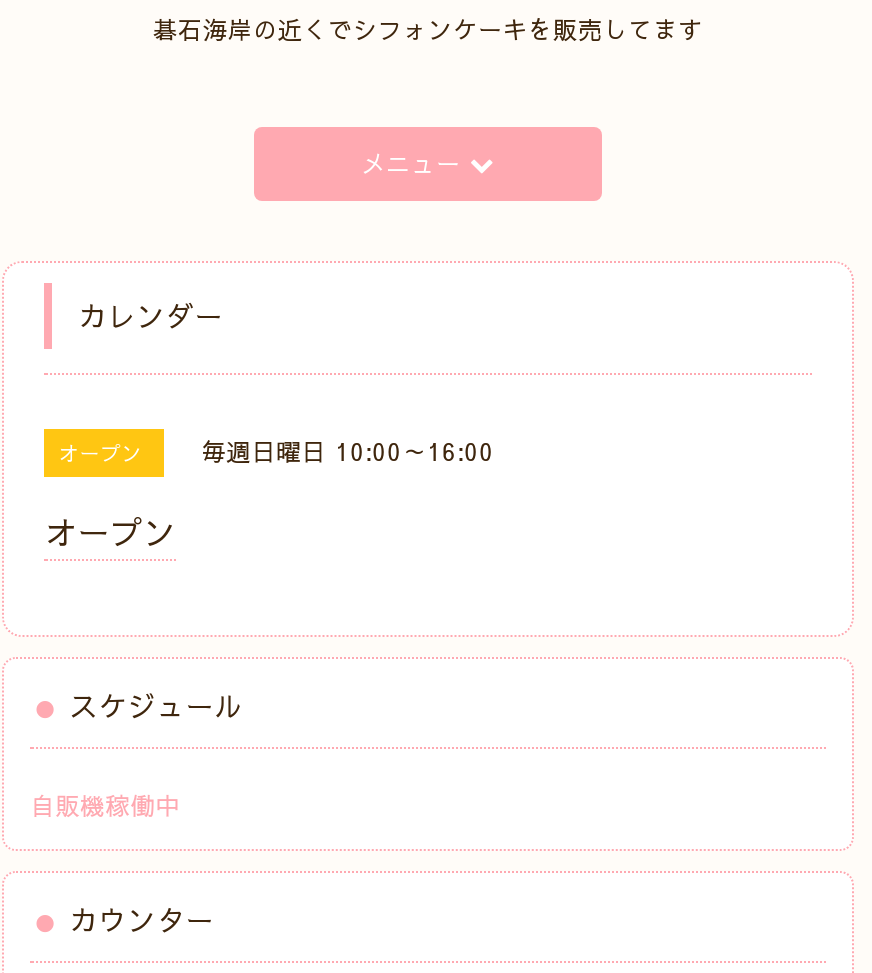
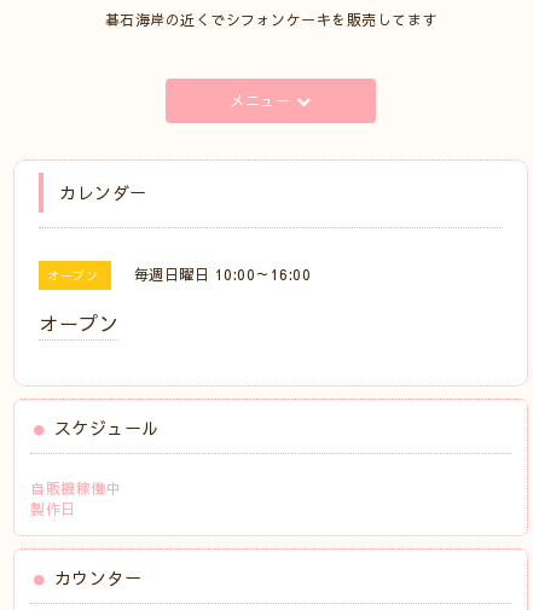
+ 製作日
